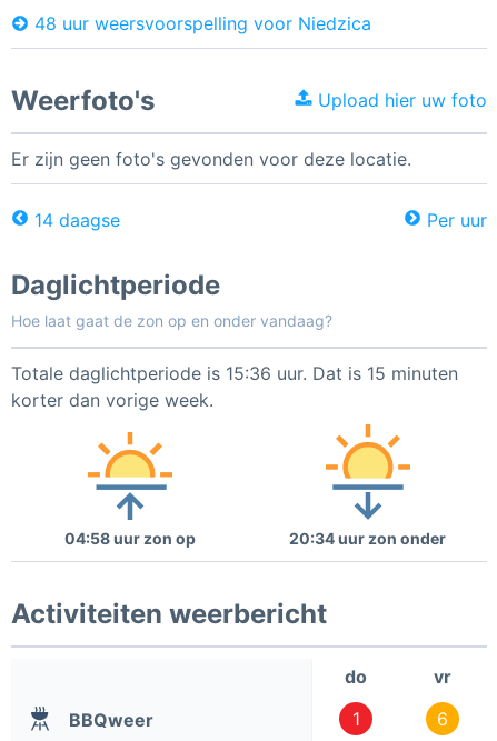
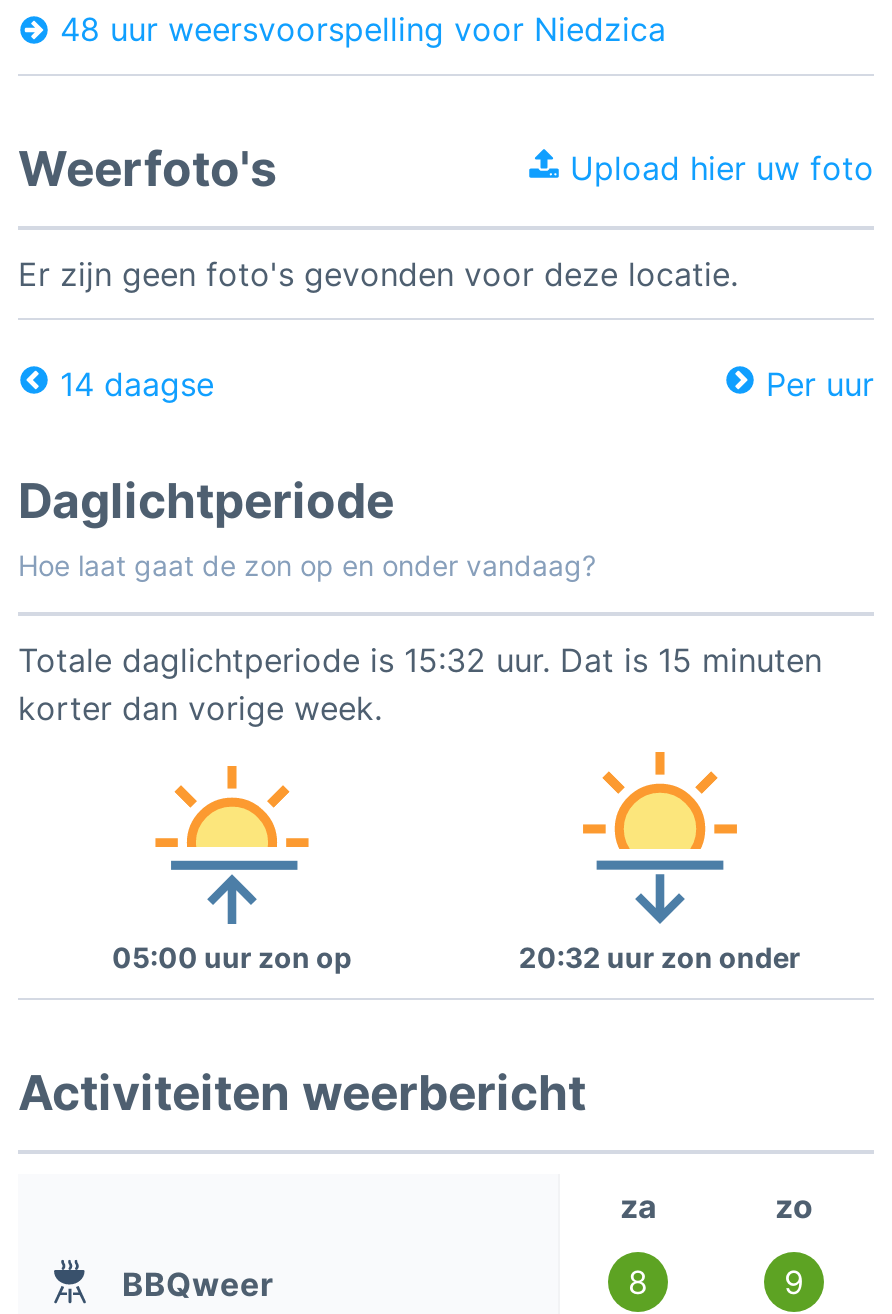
- Totale daglichtperiode is 15:36 uur. Dat is 15 minuten
+ Totale daglichtperiode is 15:32 uur. Dat is 15 minuten

- 04:58 uur zon op
+ 05:00 uur zon op

- 20:34 uur zon onder
+ 20:32 uur zon onder

- do
- vr
+ za
+ zo

- 1
+ 8

- 6
+ 9
